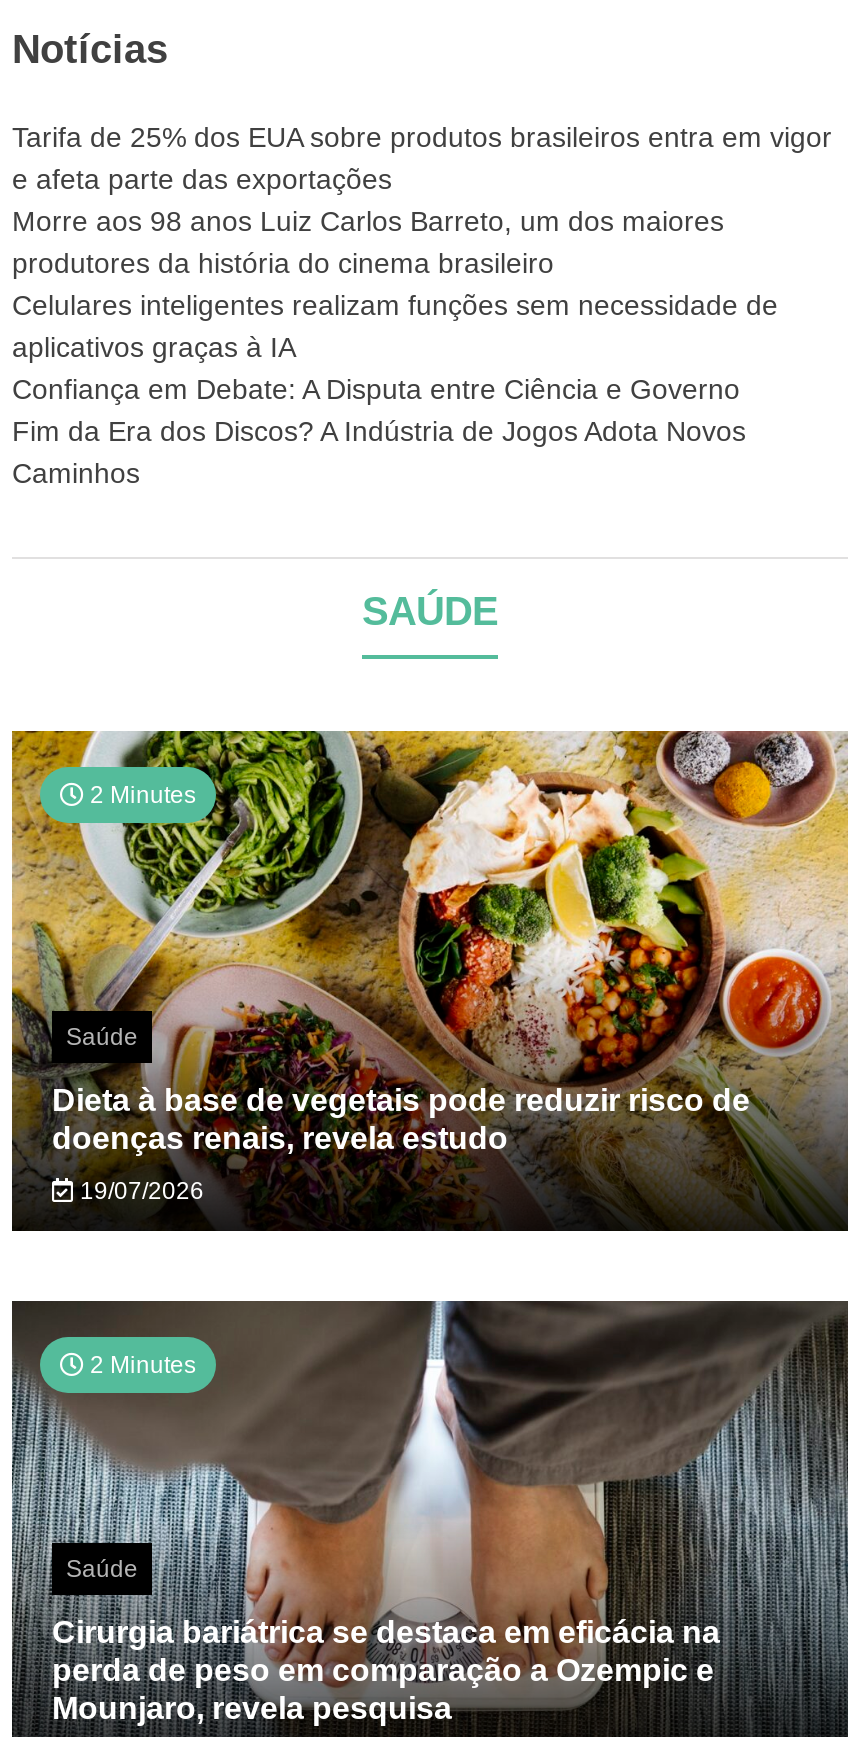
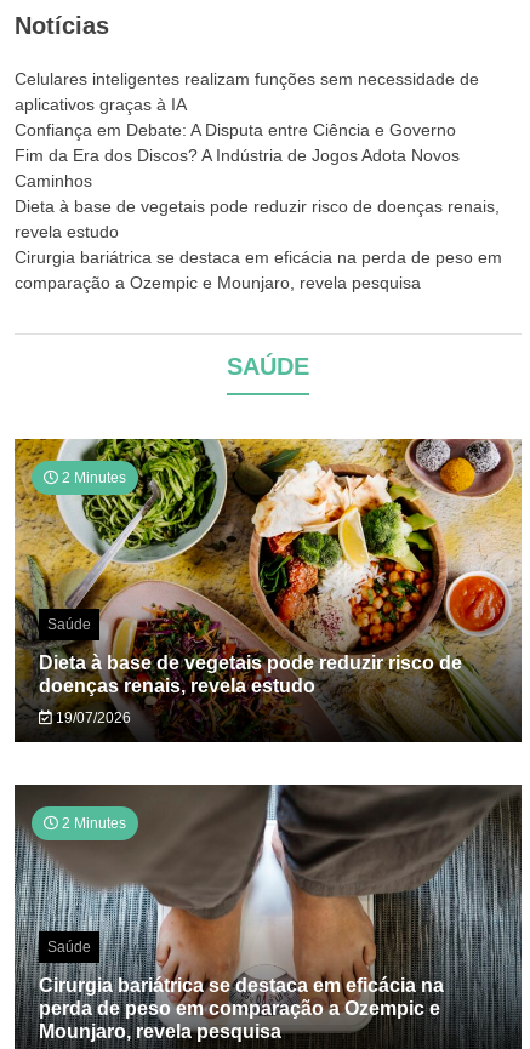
- Tarifa de 25% dos EUA sobre produtos brasileiros entra em vigor
- e afeta parte das exportações
- Morre aos 98 anos Luiz Carlos Barreto, um dos maiores
- produtores da história do cinema brasileiro

moved up: Celulares inteligentes realizam funções sem necessidade de | aplicativos graças à IA | Confiança em Debate: A Disputa entre Ciência e Governo | Fim da Era dos Discos? A Indústria de Jogos Adota Novos | Caminhos

+ Dieta à base de vegetais pode reduzir risco de doenças renais,
+ revela estudo
+ Cirurgia bariátrica se destaca em eficácia na perda de peso em
+ comparação a Ozempic e Mounjaro, revela pesquisa
